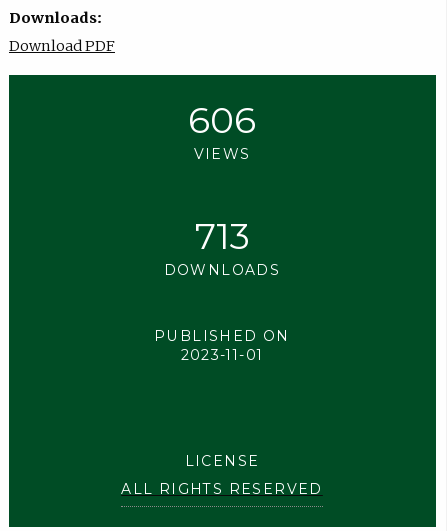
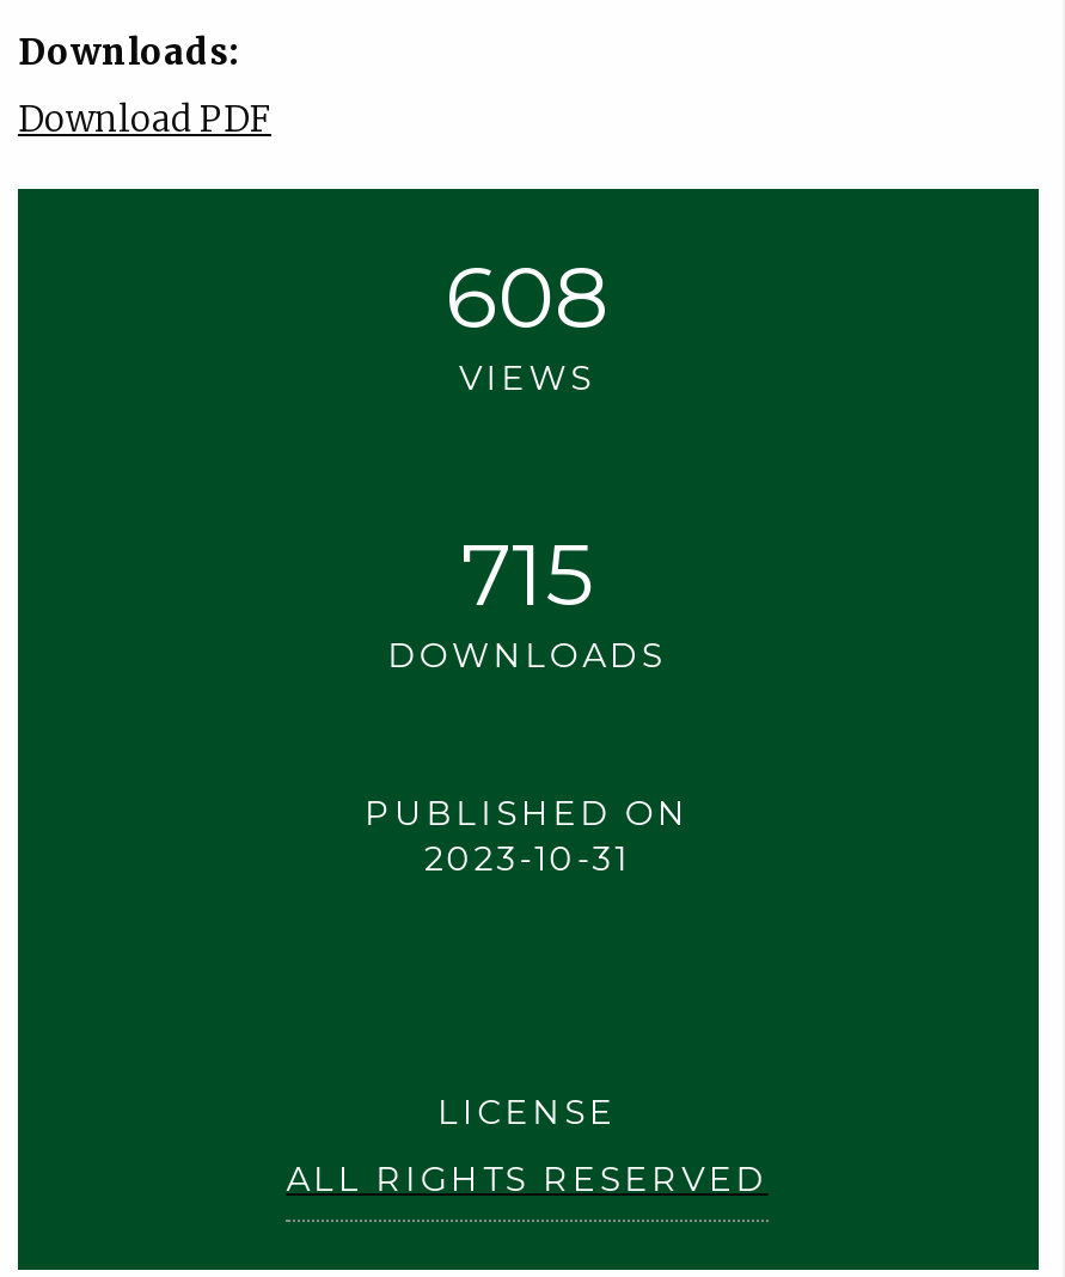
- 606
+ 608

- 713
+ 715

- 2023-11-01
+ 2023-10-31
